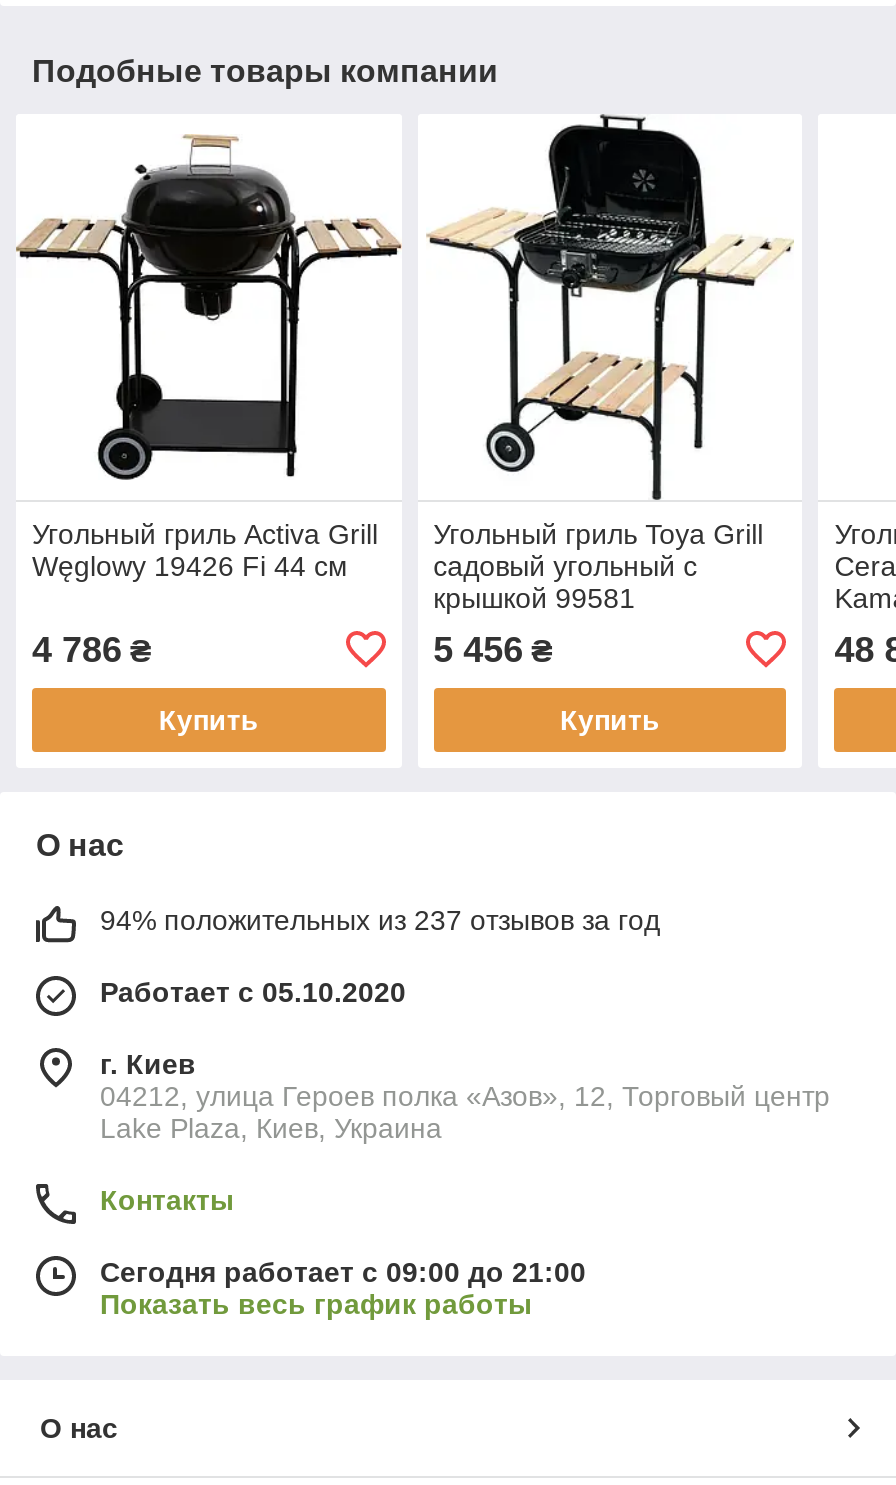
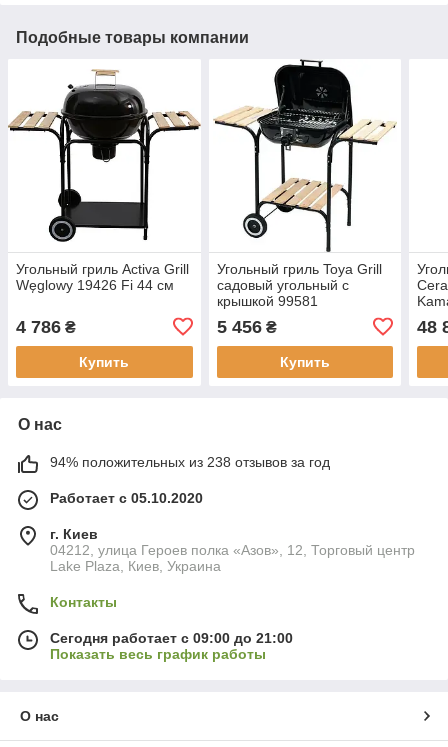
- 94% положительных из 237 отзывов за год
+ 94% положительных из 238 отзывов за год
